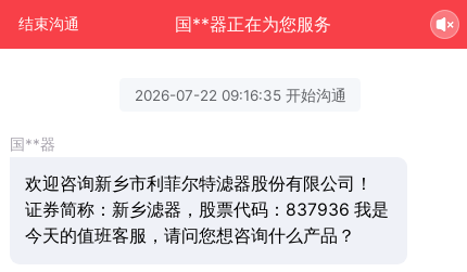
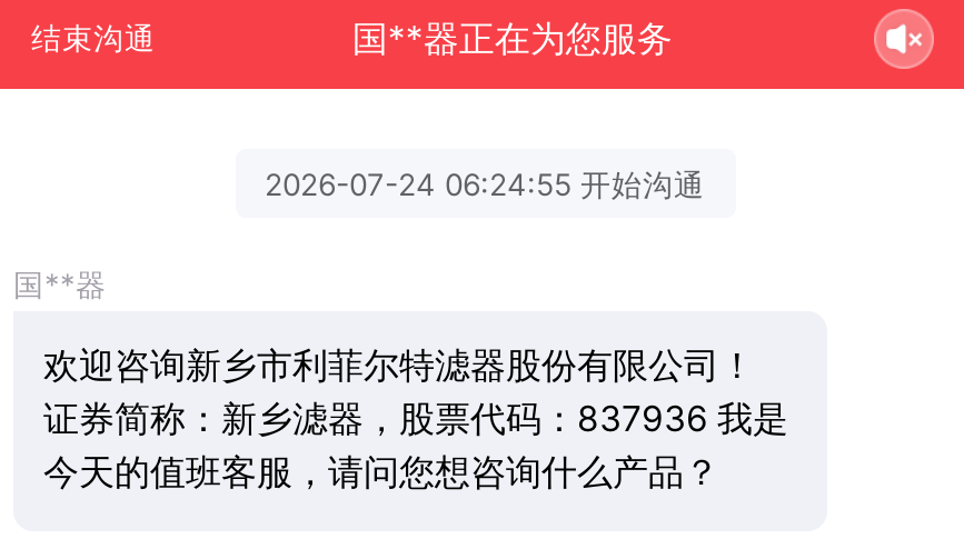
- 2026-07-22 09:16:35 开始沟通
+ 2026-07-24 06:24:55 开始沟通
